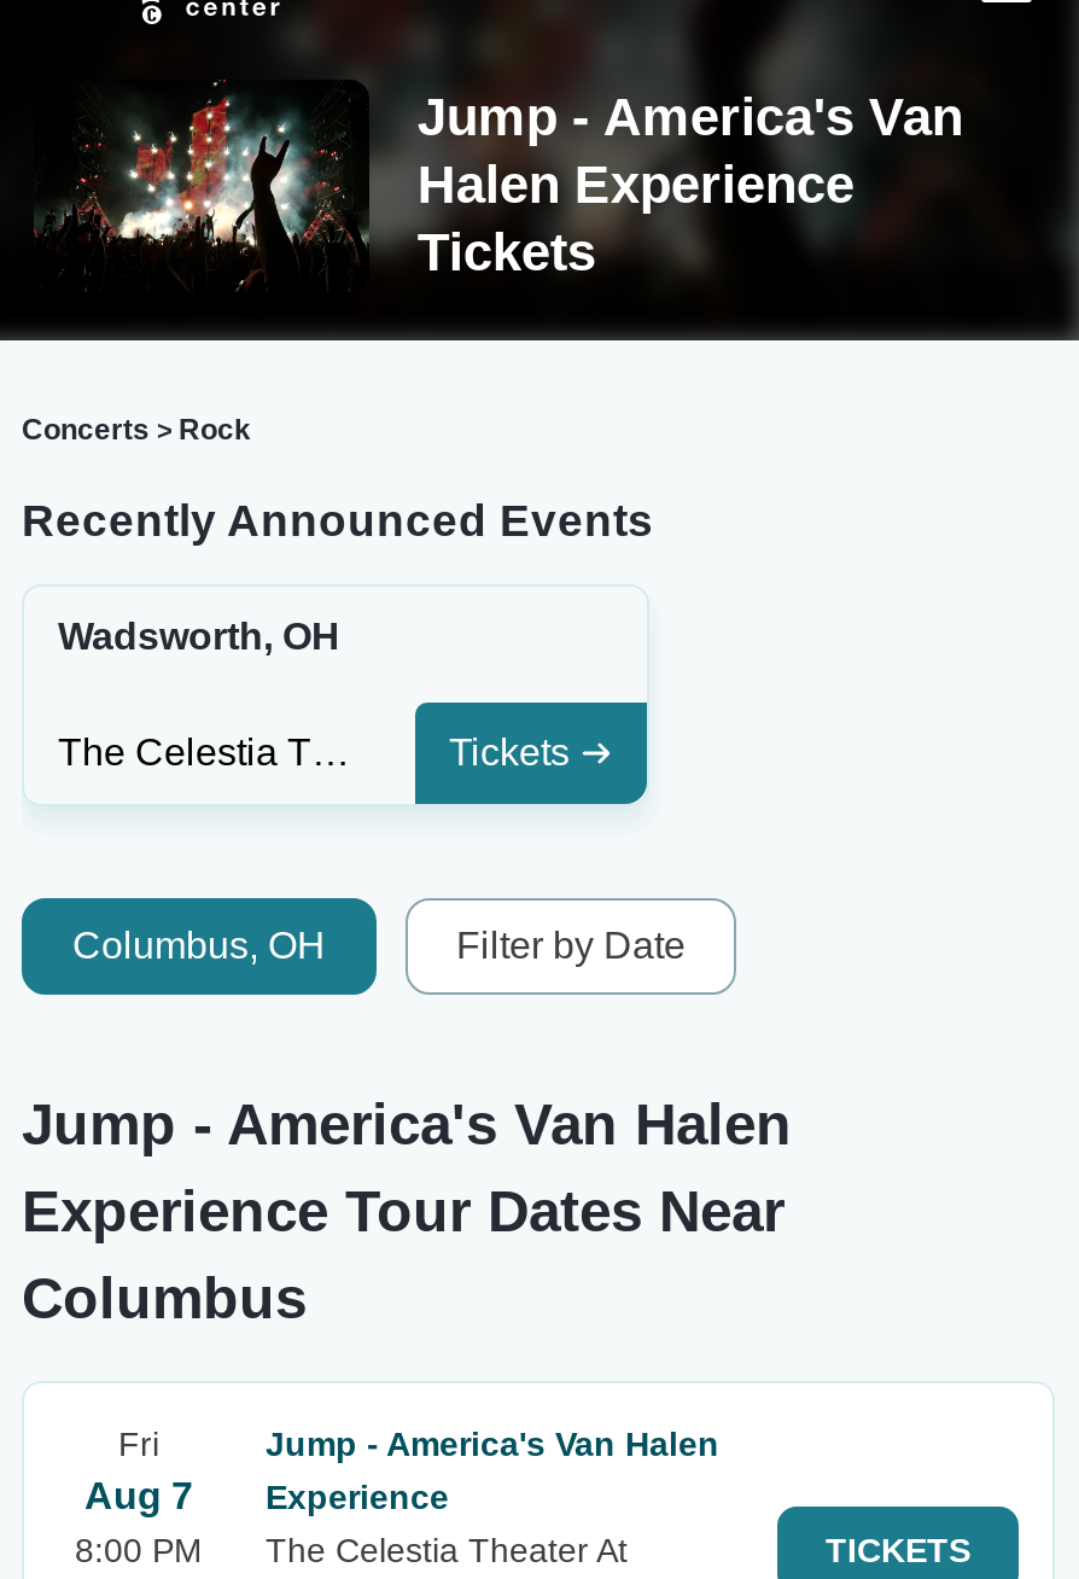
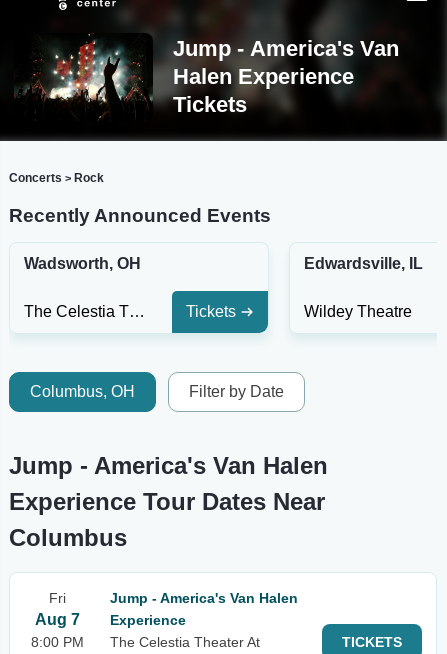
+ Edwardsville, IL
+ Wildey Theatre
